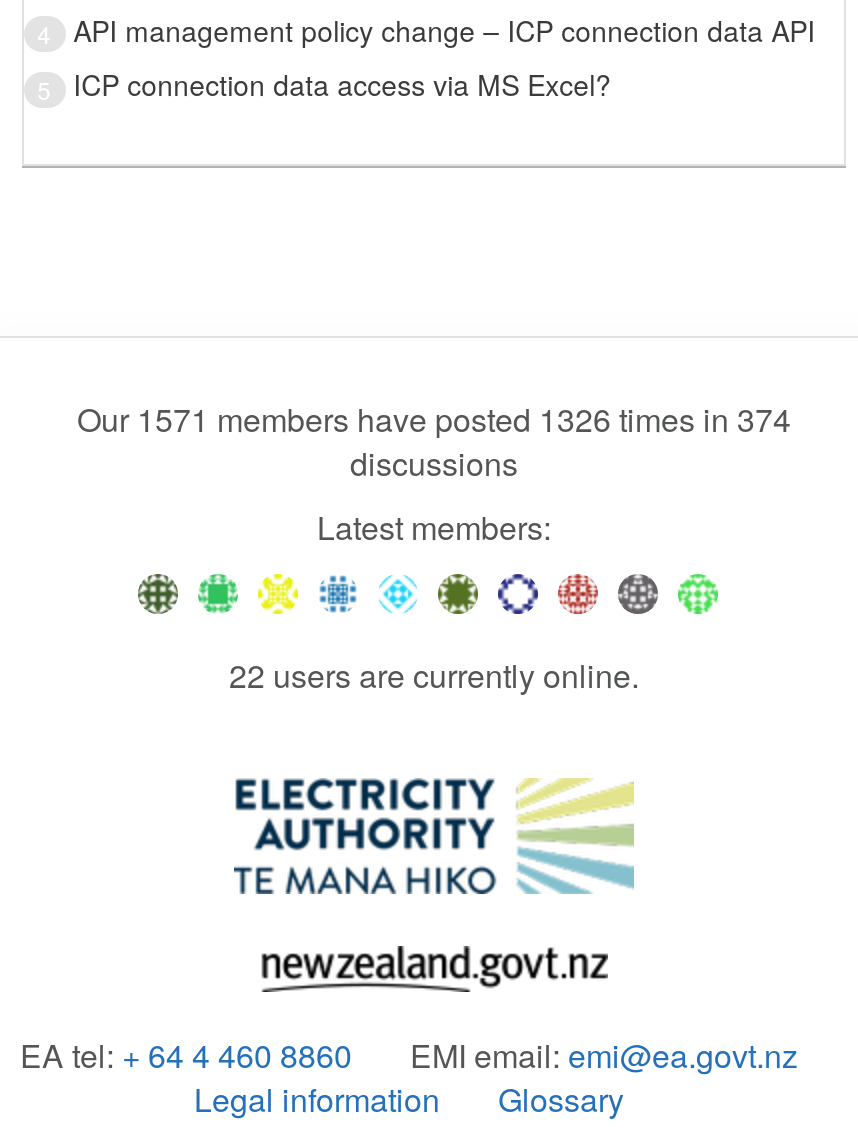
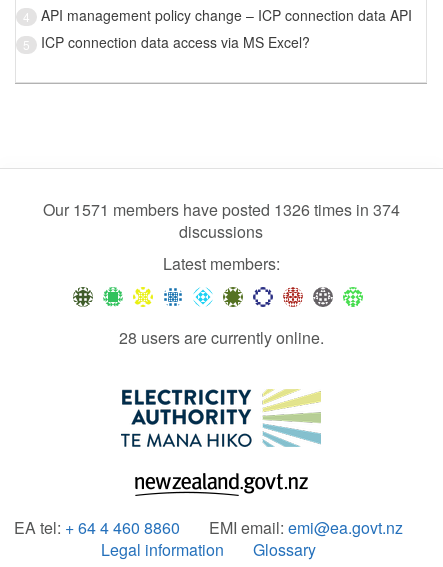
- 22 users are currently online.
+ 28 users are currently online.
